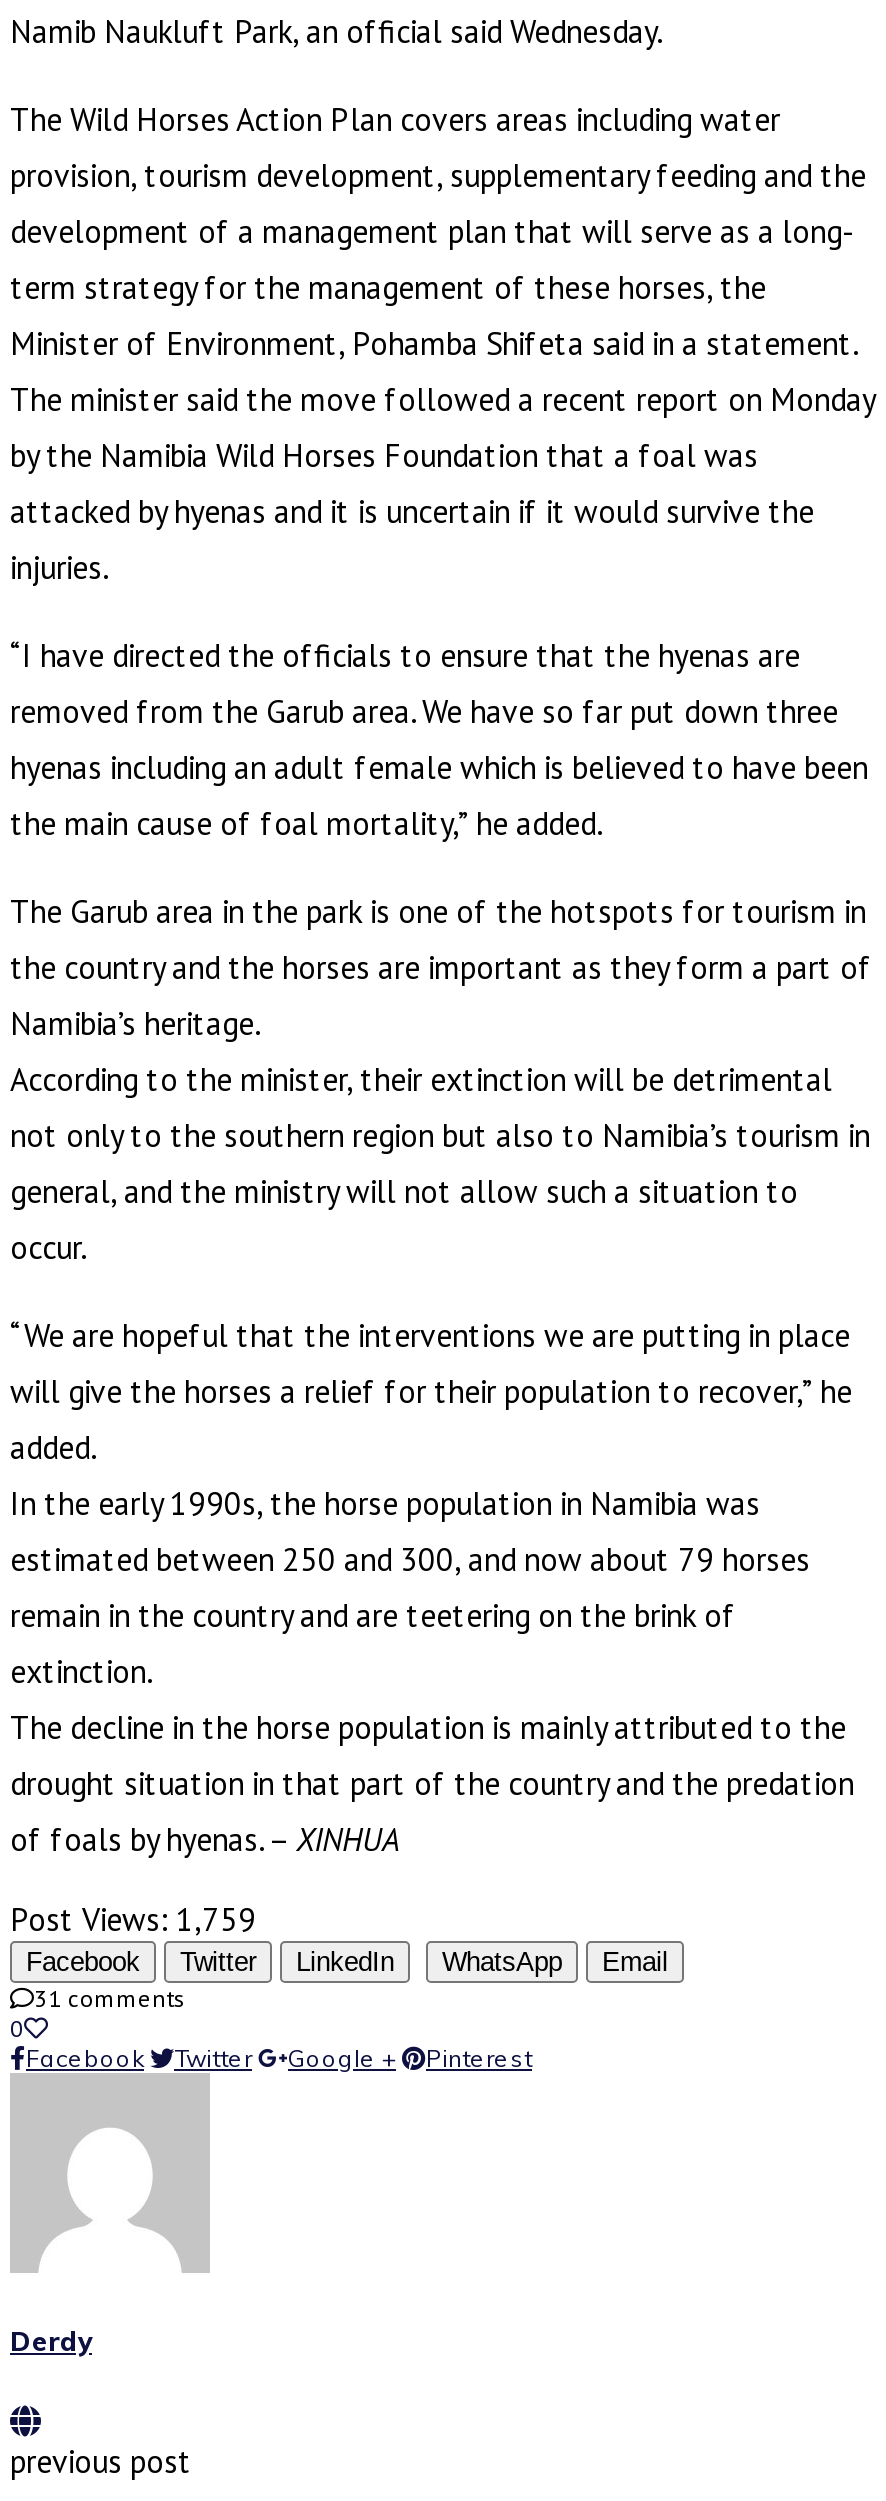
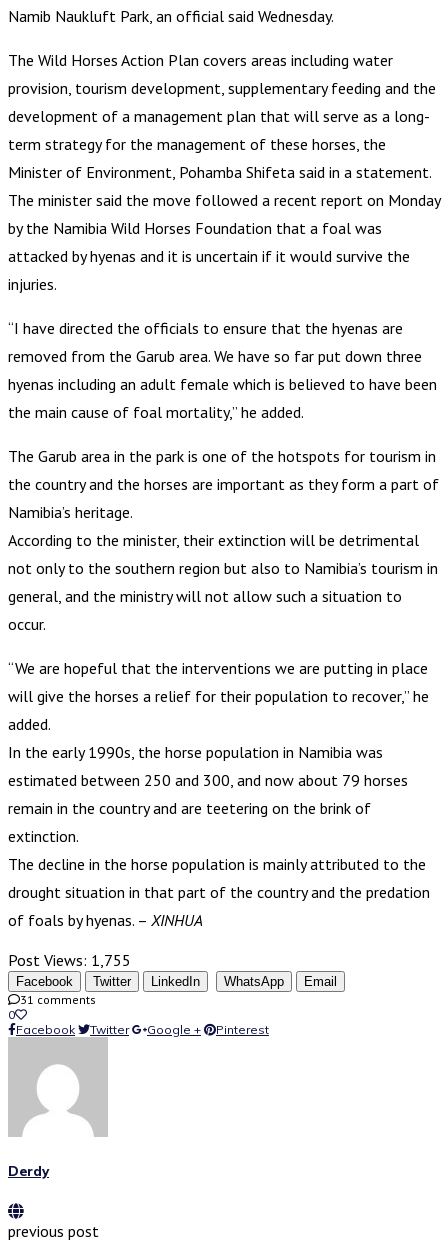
- Post Views: 1,759
+ Post Views: 1,755
